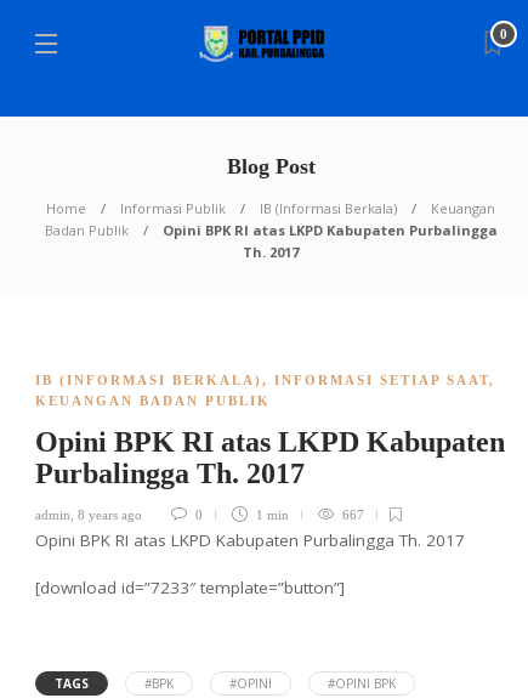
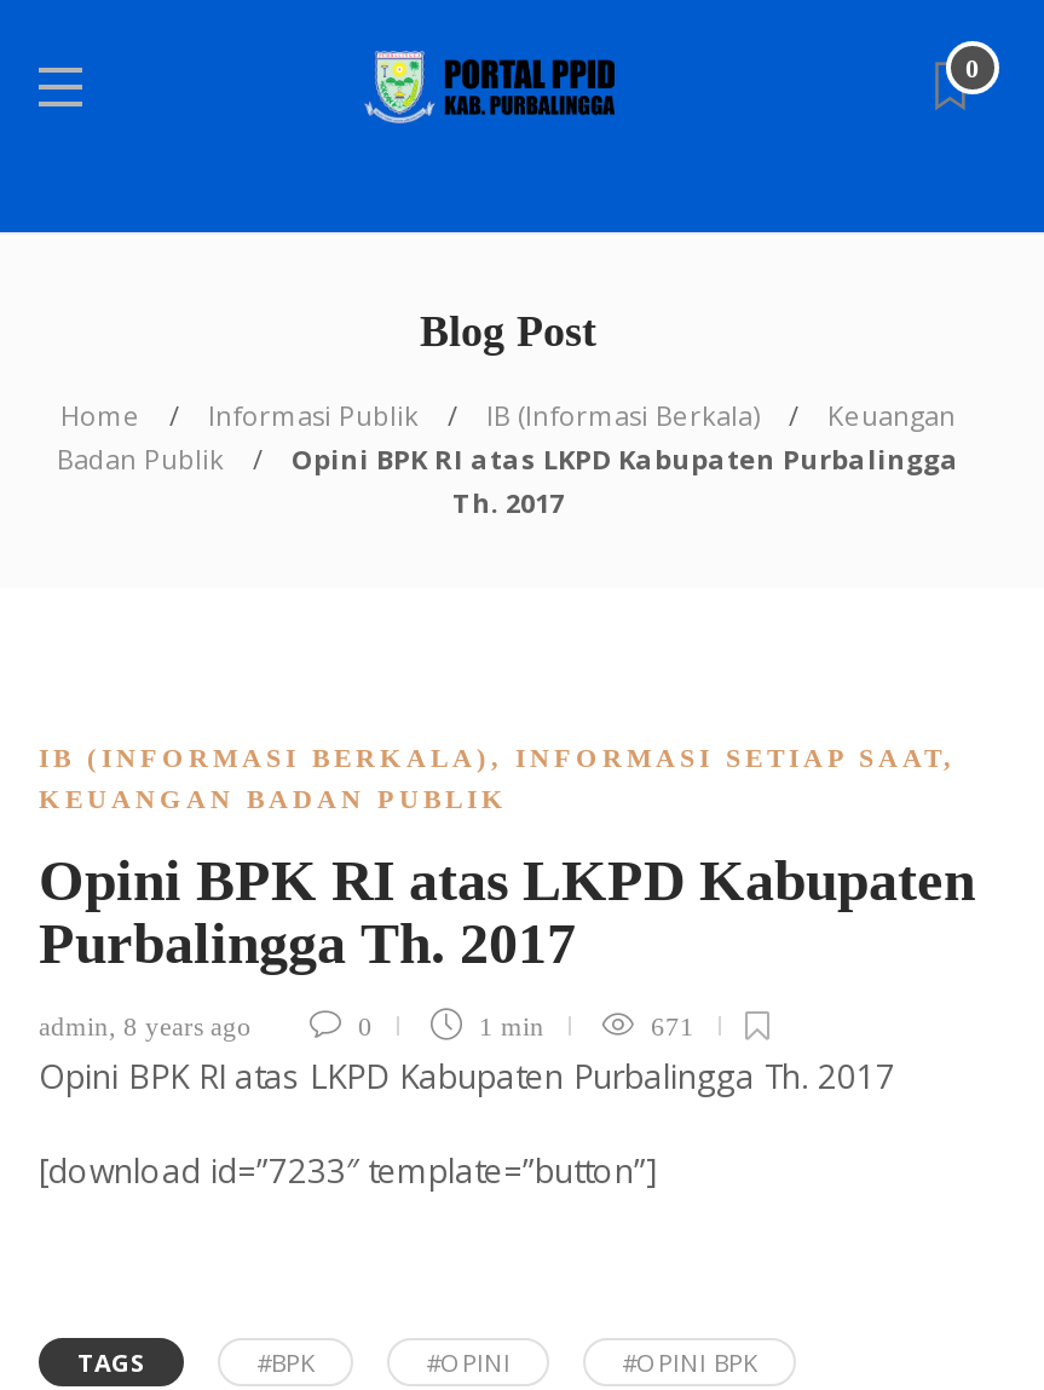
- 667
+ 671
